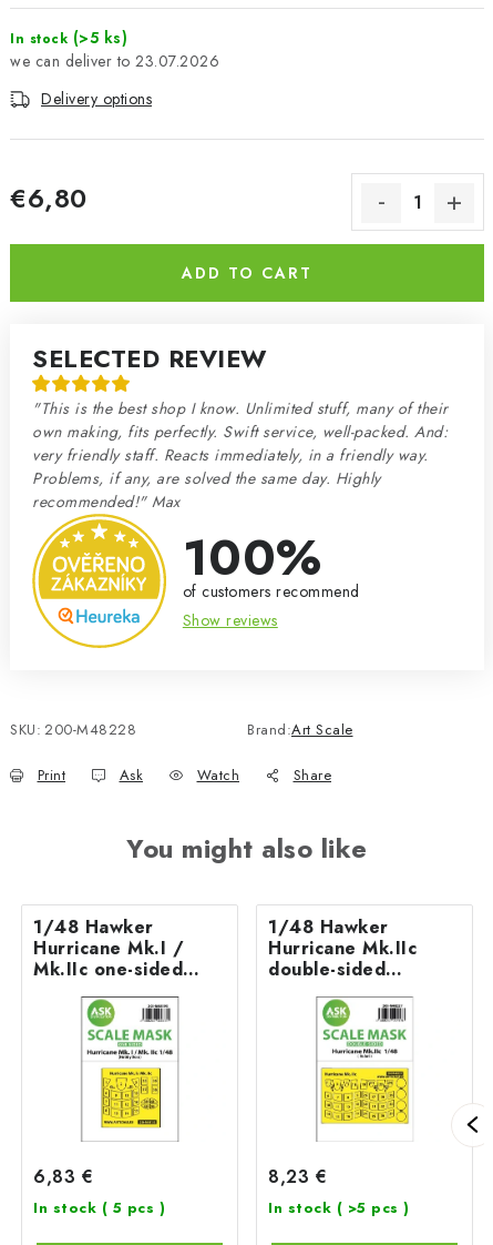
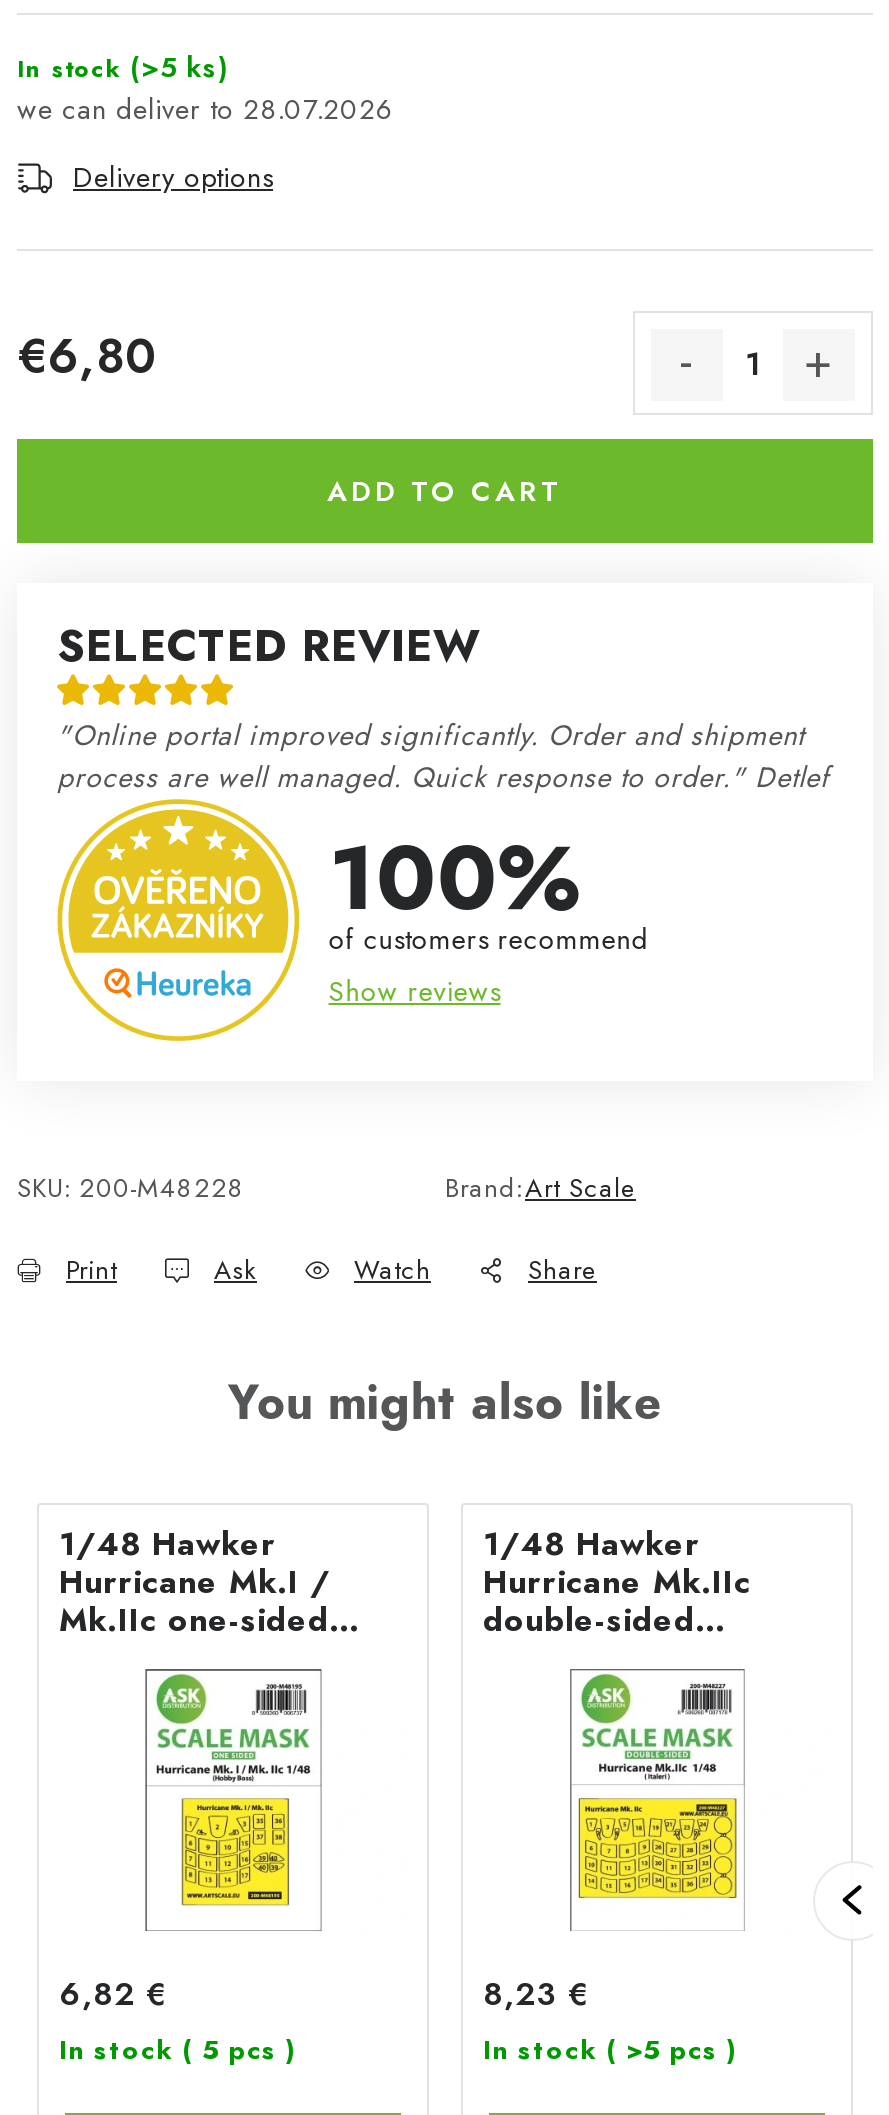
- 23.07.2026
+ 28.07.2026

- "This is the best shop I know. Unlimited stuff, many of their
- own making, fits perfectly. Swift service, well-packed. And:
- very friendly staff. Reacts immediately, in a friendly way.
- Problems, if any, are solved the same day. Highly
- recommended!" Max
+ "Online portal improved significantly. Order and shipment
+ process are well managed. Quick response to order." Detlef

- 6,83 €
+ 6,82 €
